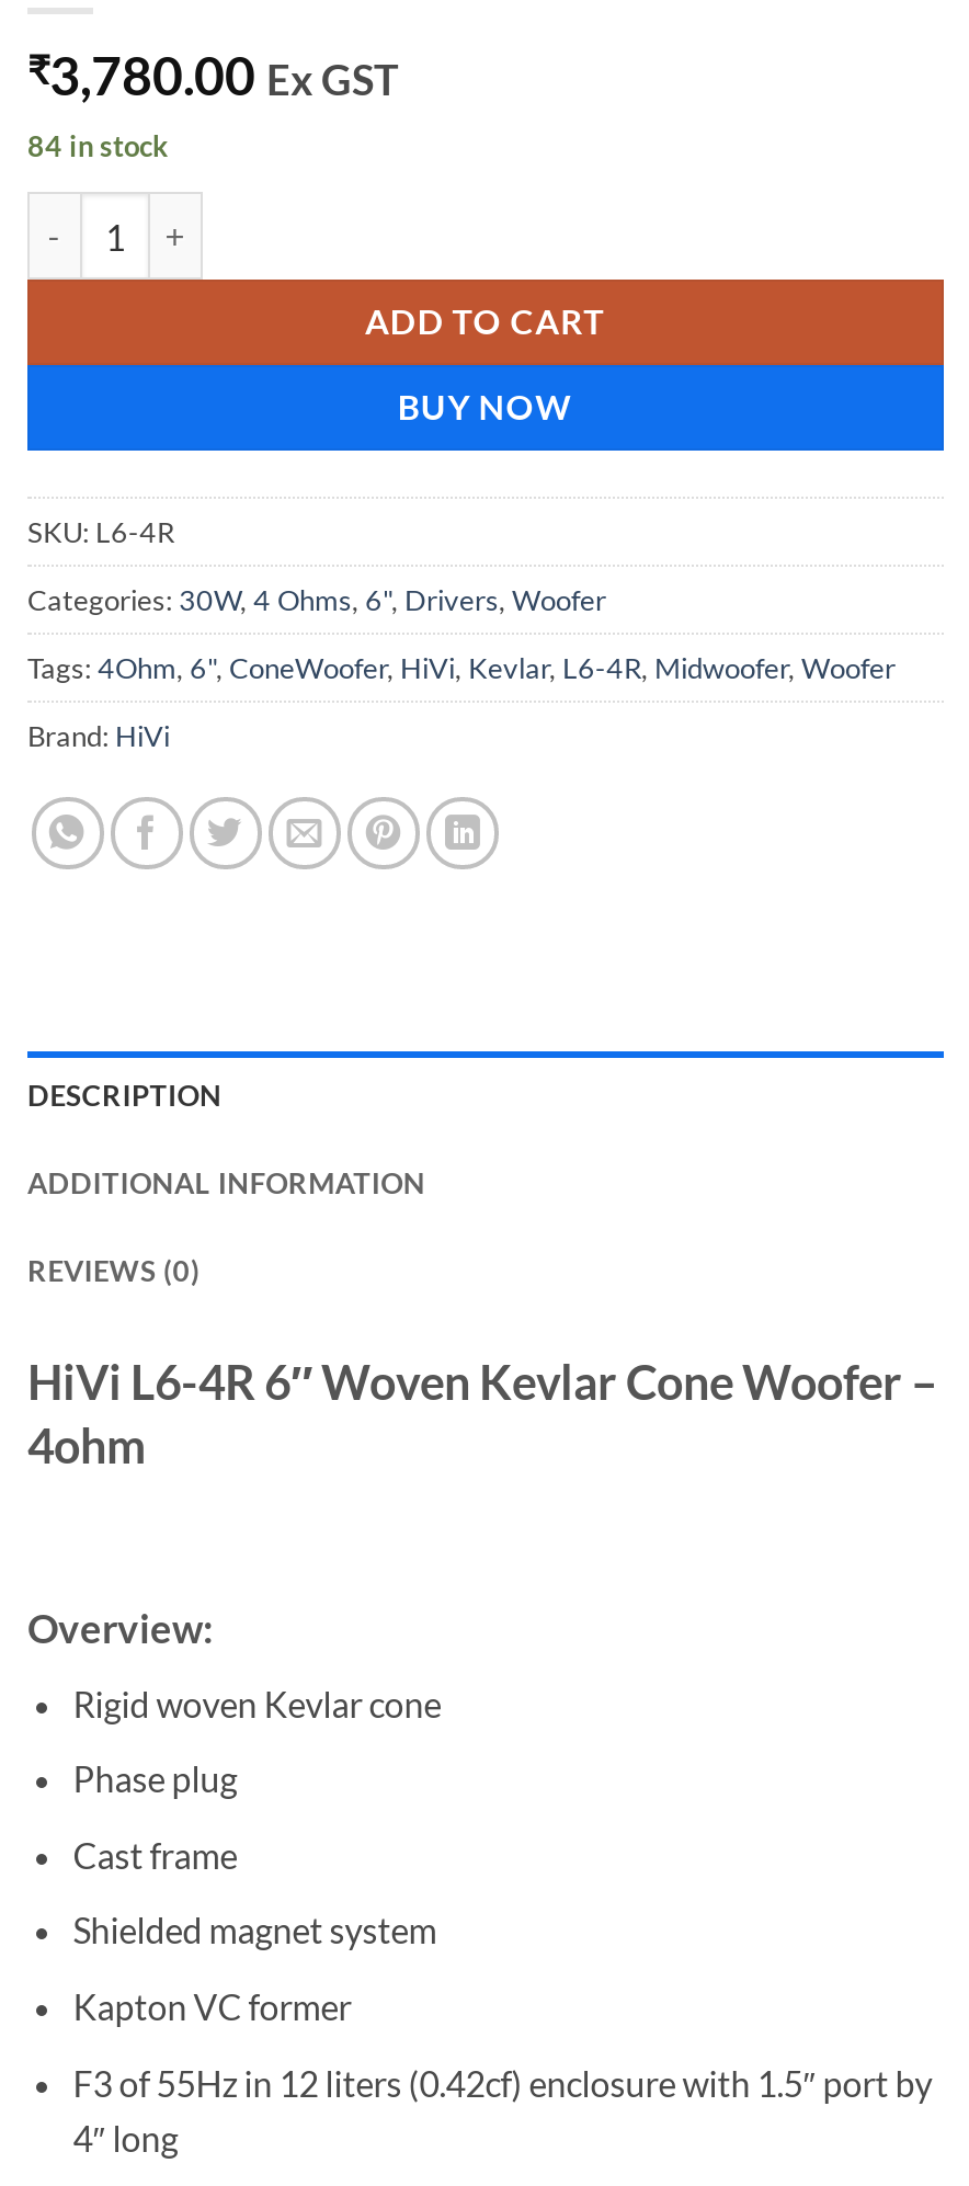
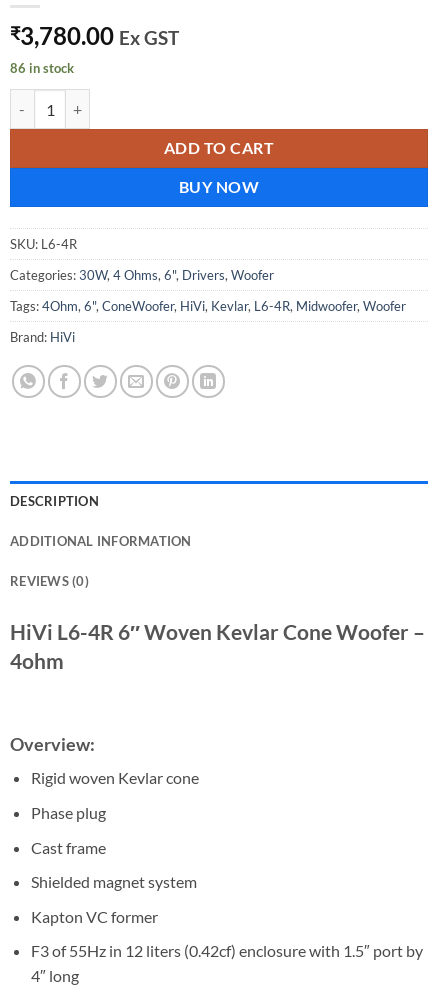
- 84 in stock
+ 86 in stock
